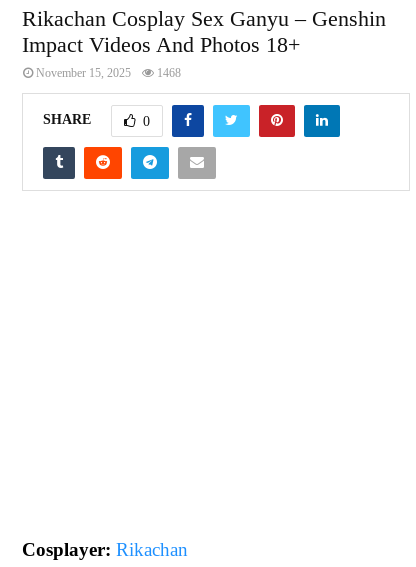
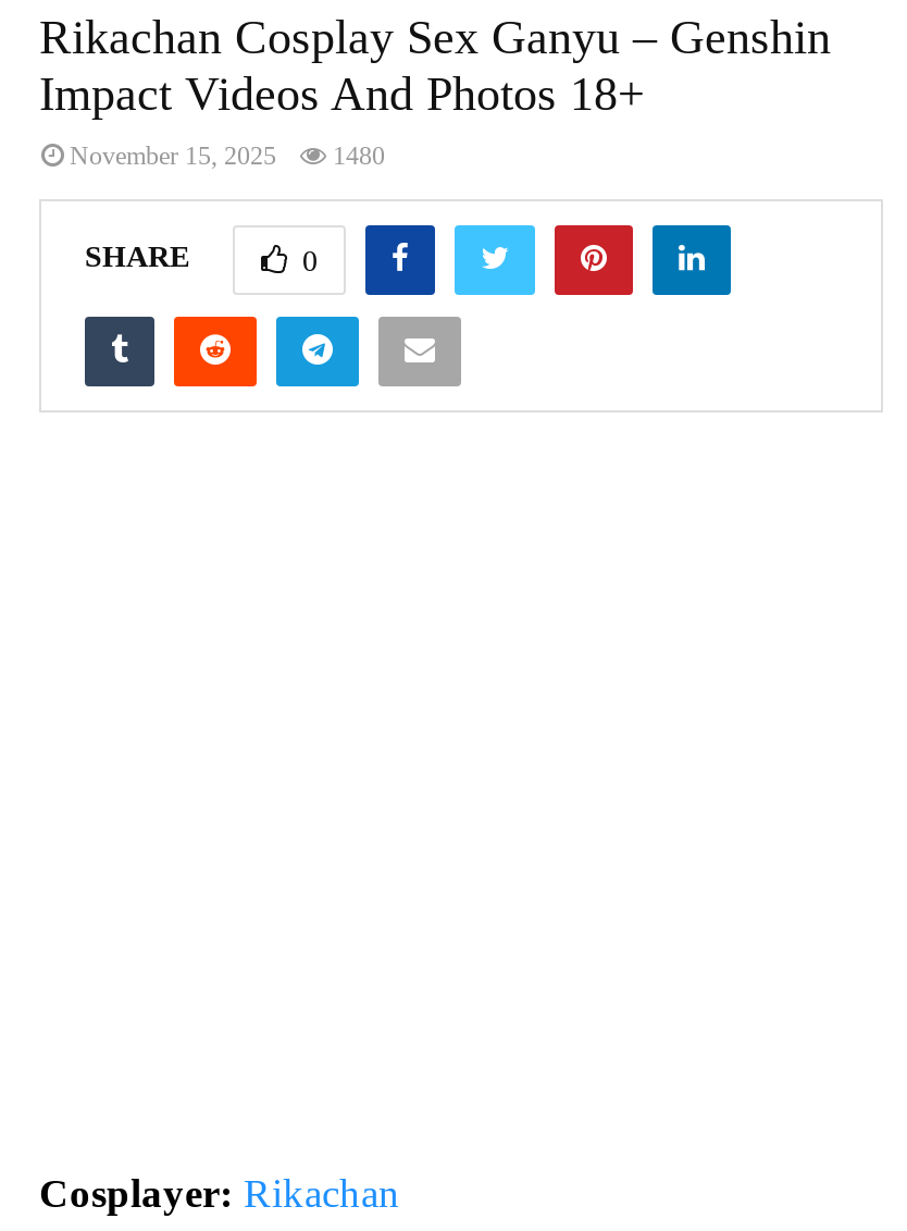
- November 15, 2025 1468
+ November 15, 2025 1480
